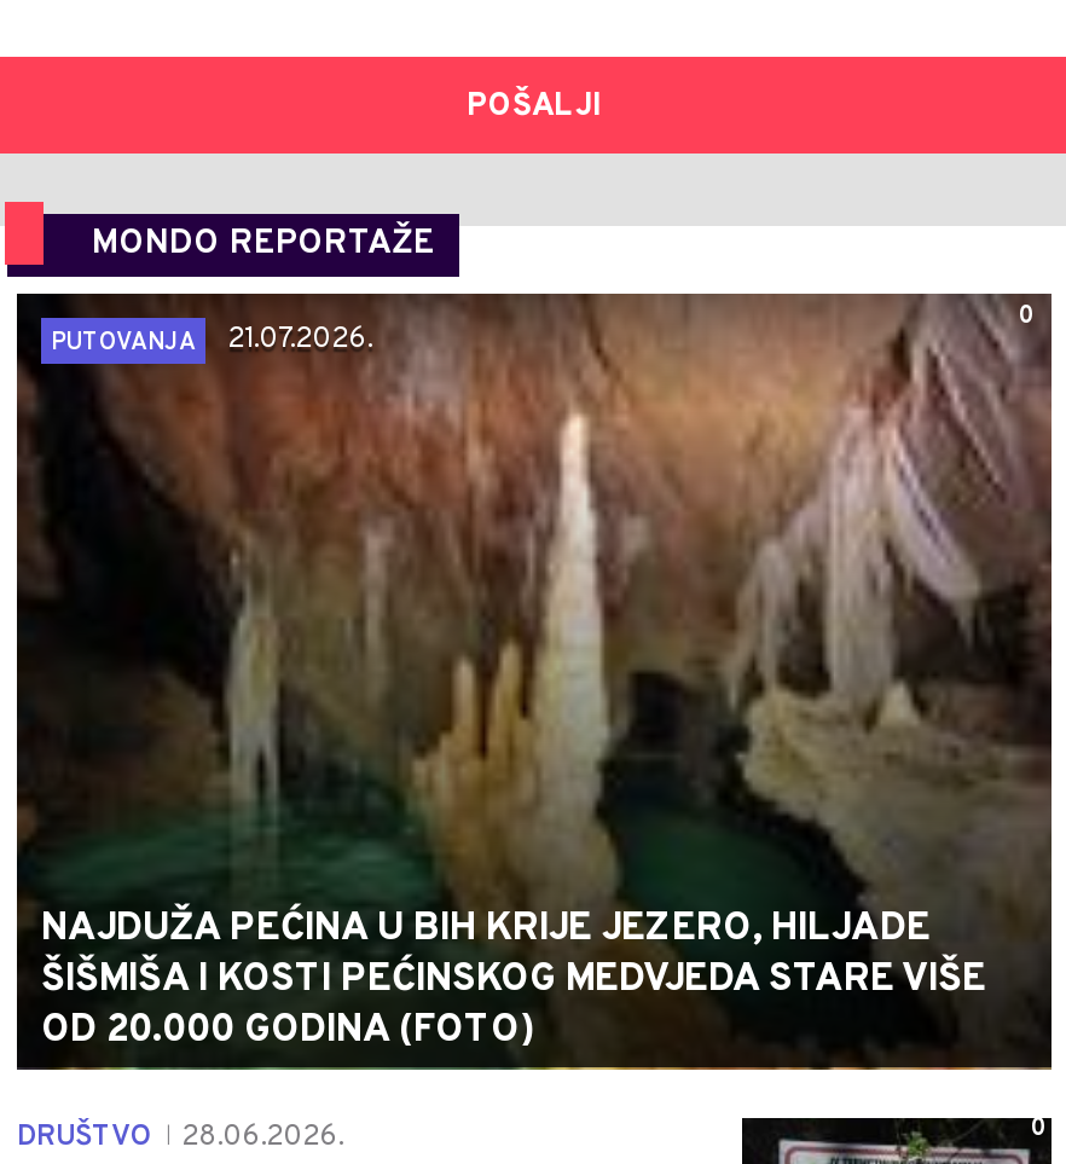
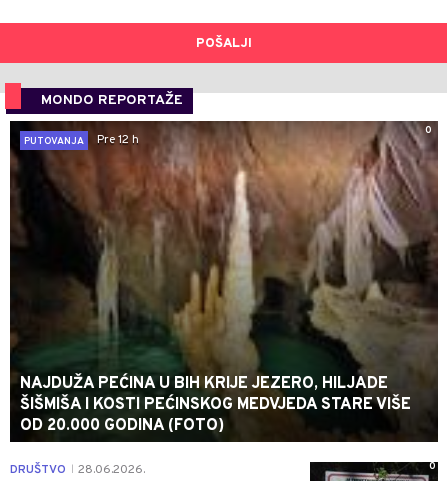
- PUTOVANJA 21.07.2026.
+ PUTOVANJA Pre 12 h
